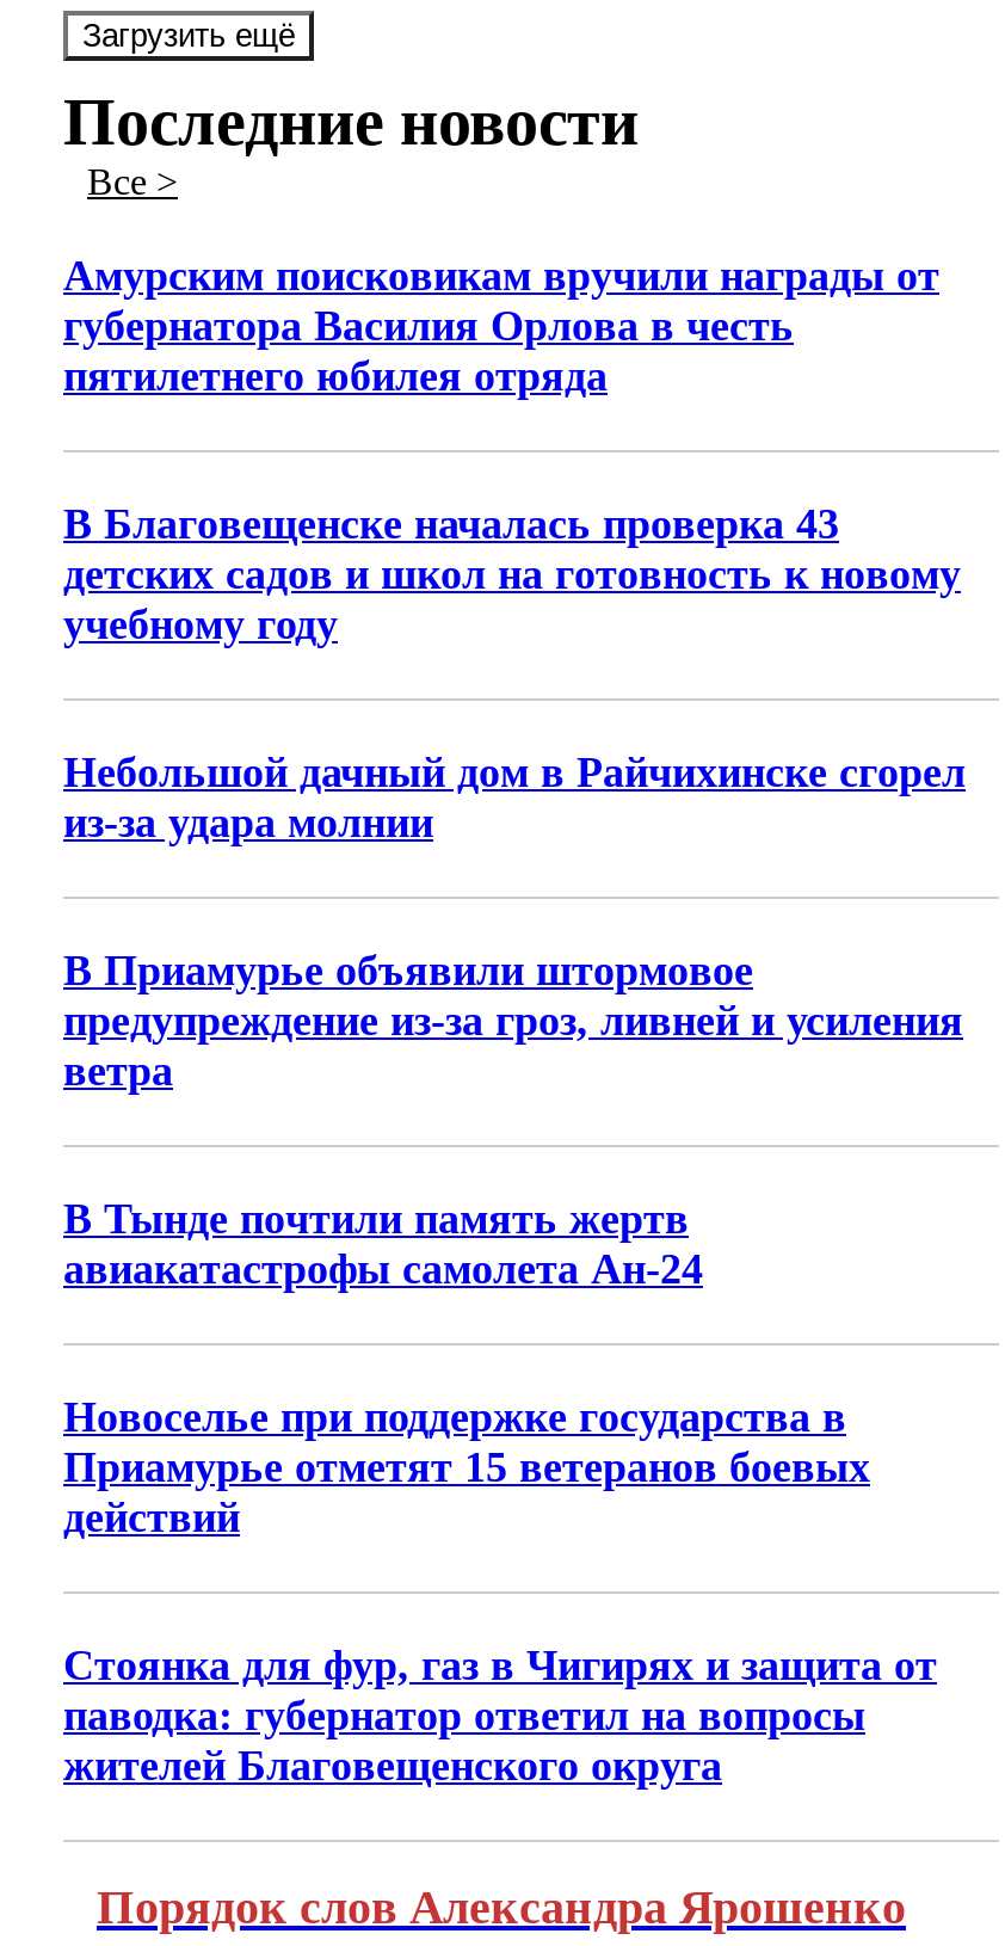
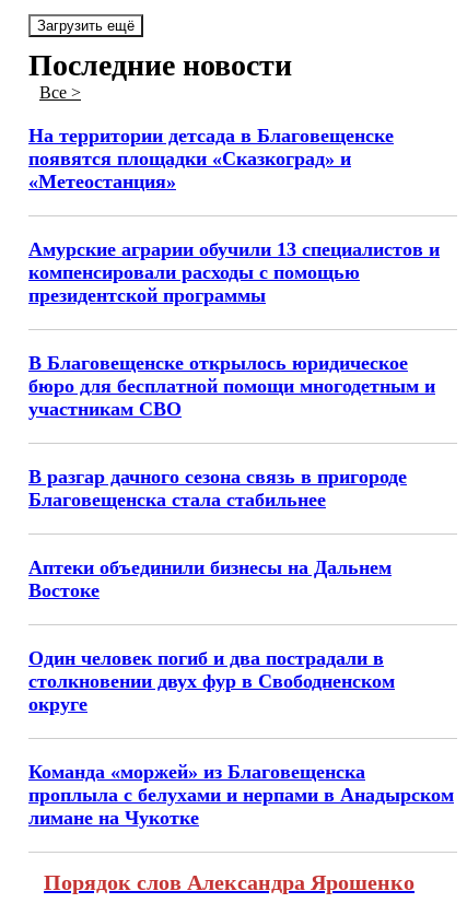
- Амурским поисковикам вручили награды от
- губернатора Василия Орлова в честь
- пятилетнего юбилея отряда
+ На территории детсада в Благовещенске
+ появятся площадки «Сказкоград» и
+ «Метеостанция»

- В Благовещенске началась проверка 43
- детских садов и школ на готовность к новому
- учебному году
+ Амурские аграрии обучили 13 специалистов и
+ компенсировали расходы с помощью
+ президентской программы

- Небольшой дачный дом в Райчихинске сгорел
- из-за удара молнии
+ В Благовещенске открылось юридическое
+ бюро для бесплатной помощи многодетным и
+ участникам СВО

- В Приамурье объявили штормовое
- предупреждение из-за гроз, ливней и усиления
- ветра
+ В разгар дачного сезона связь в пригороде
+ Благовещенска стала стабильнее

- В Тынде почтили память жертв
- авиакатастрофы самолета Ан-24
+ Аптеки объединили бизнесы на Дальнем
+ Востоке

- Новоселье при поддержке государства в
- Приамурье отметят 15 ветеранов боевых
- действий
+ Один человек погиб и два пострадали в
+ столкновении двух фур в Свободненском
+ округе

- Стоянка для фур, газ в Чигирях и защита от
- паводка: губернатор ответил на вопросы
- жителей Благовещенского округа
+ Команда «моржей» из Благовещенска
+ проплыла с белухами и нерпами в Анадырском
+ лимане на Чукотке
